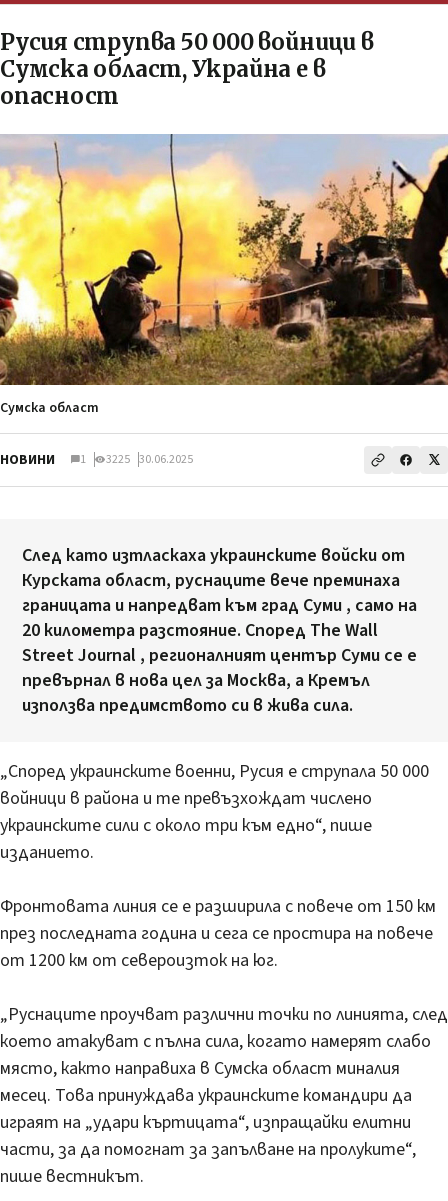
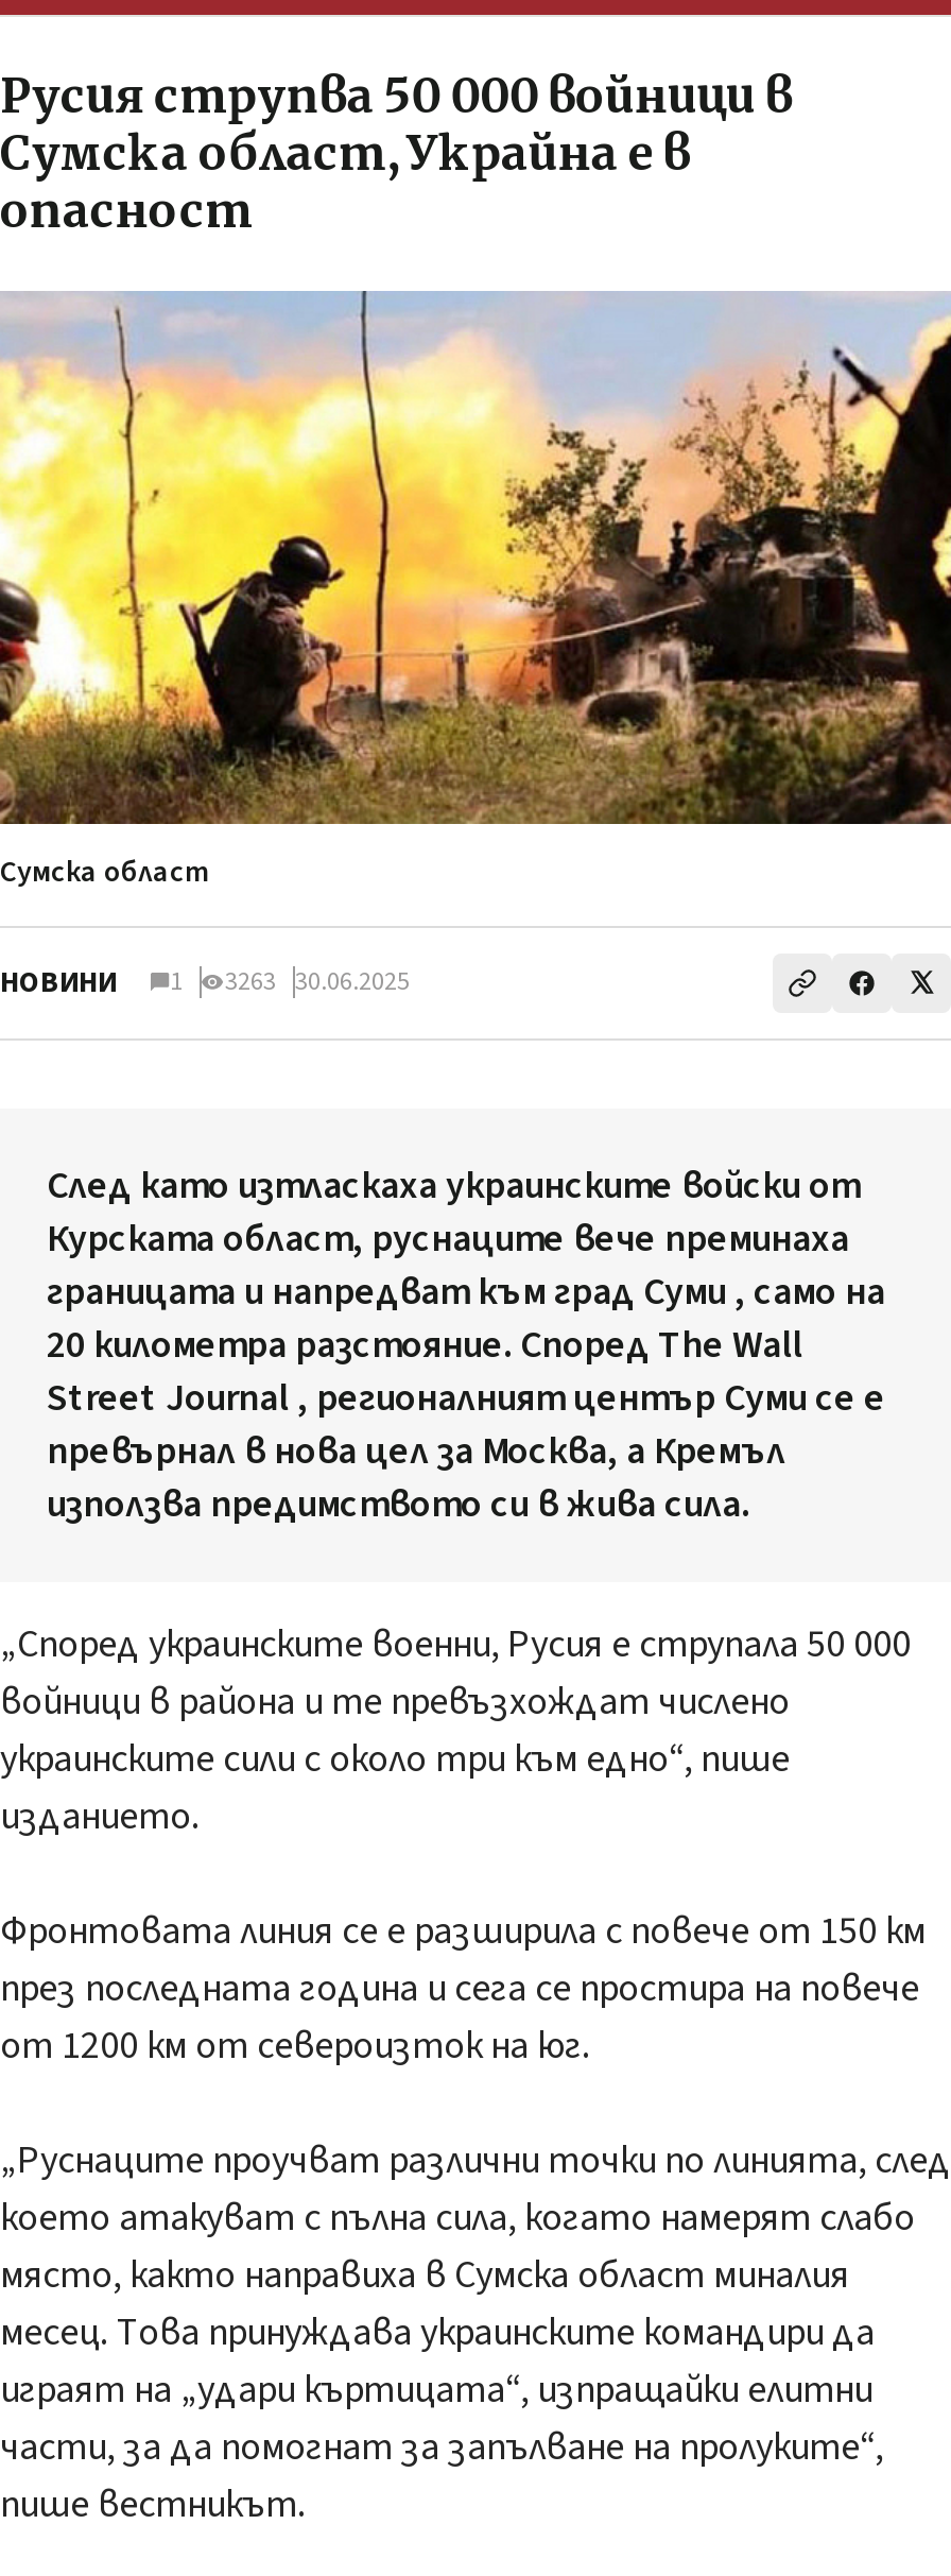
- 3225 30.06.2025
+ 3263 30.06.2025
